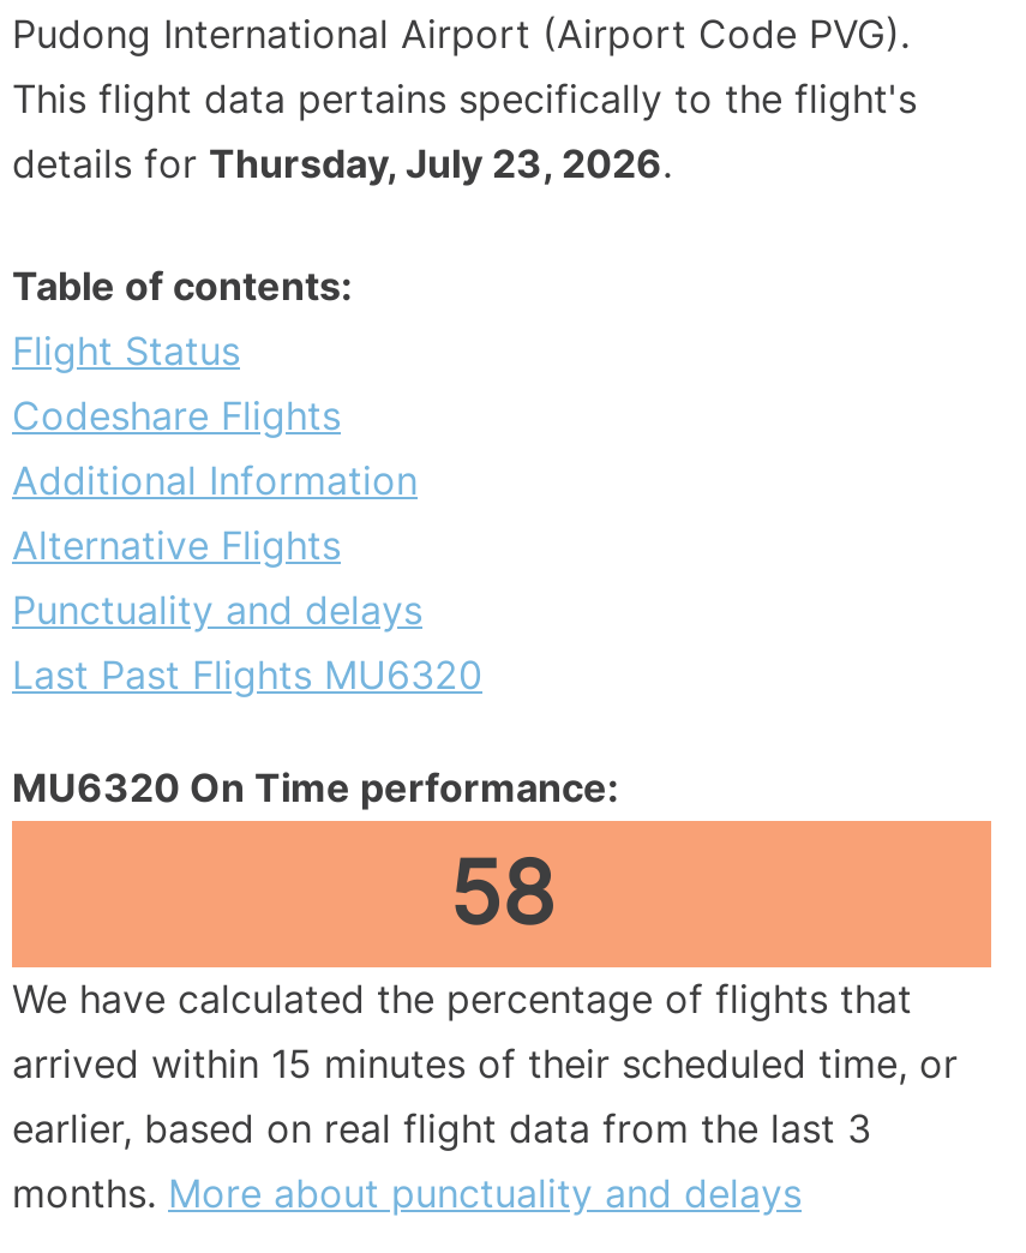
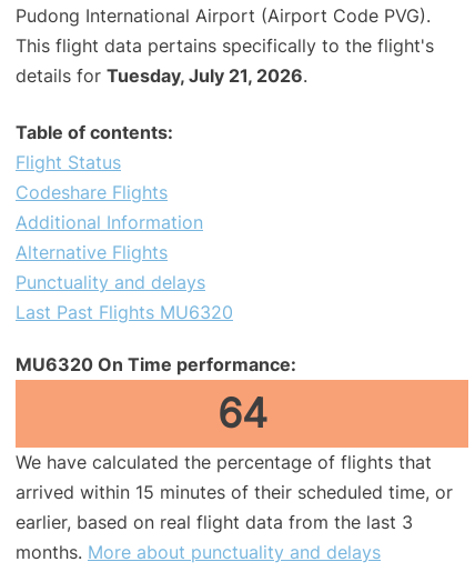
- details for Thursday, July 23, 2026.
+ details for Tuesday, July 21, 2026.

- 58
+ 64
